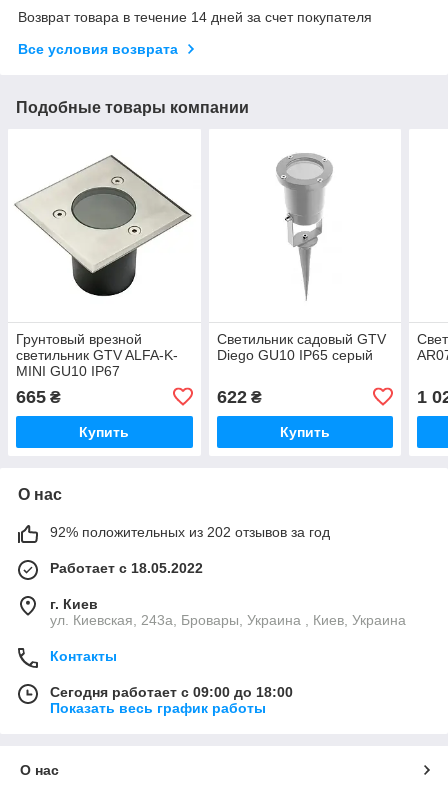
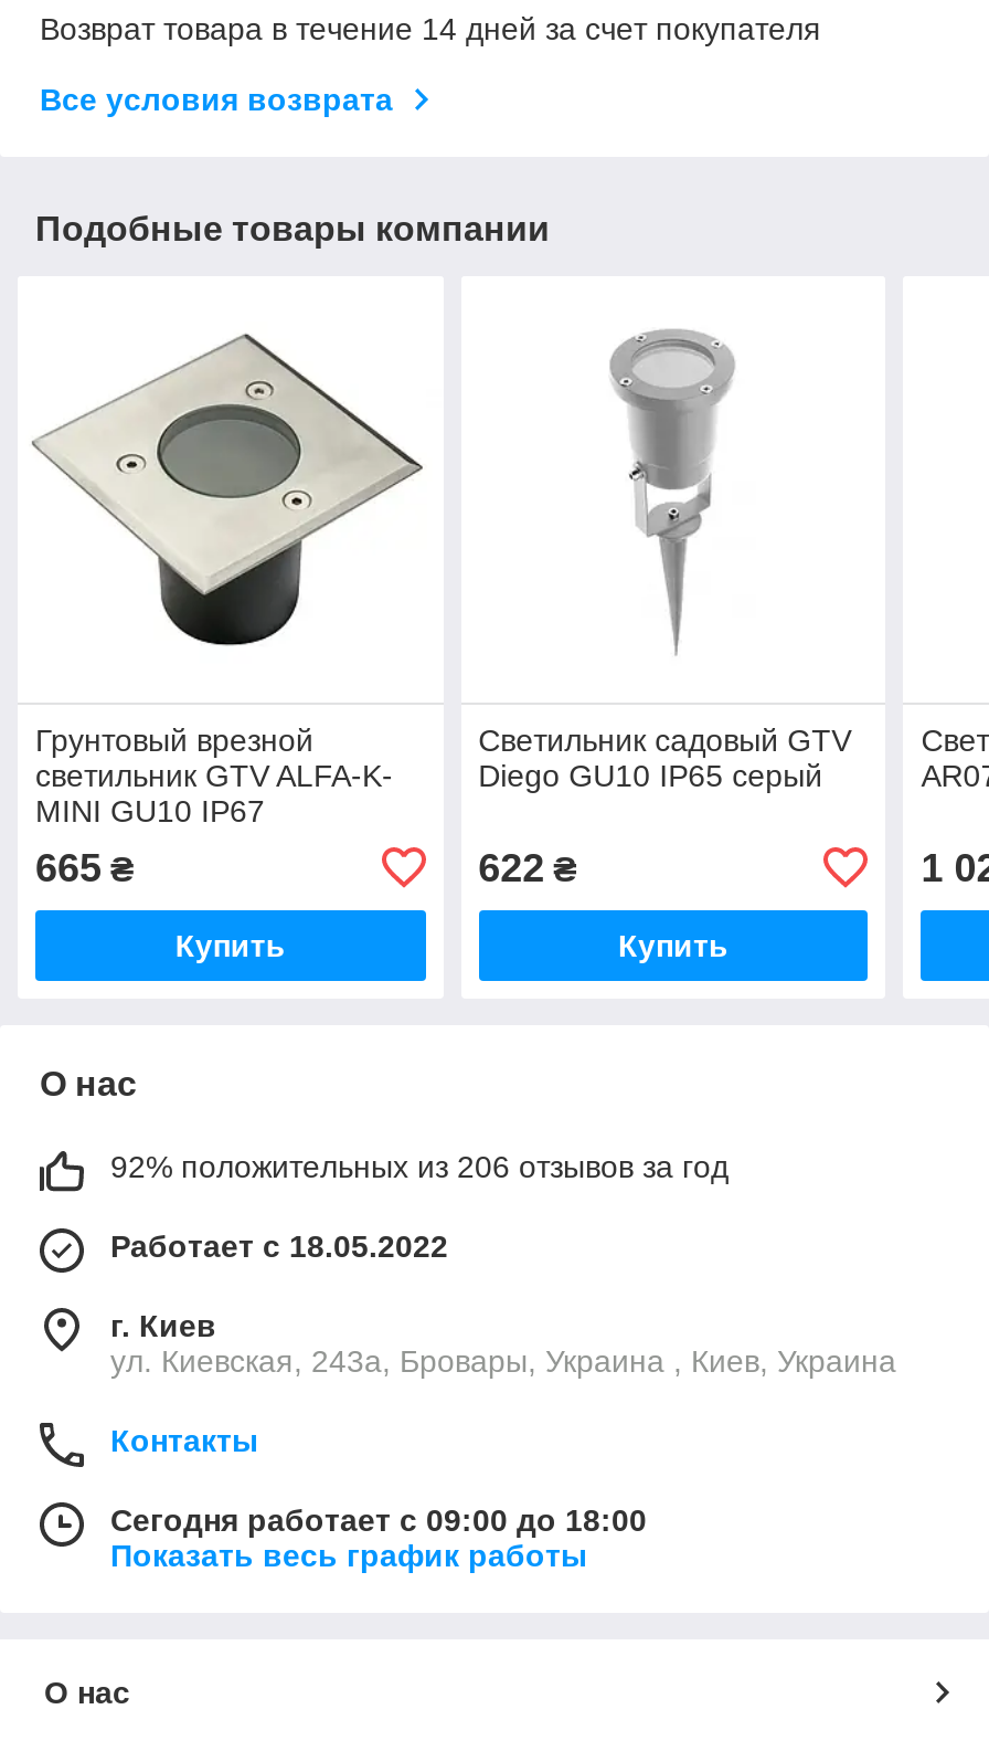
- 92% положительных из 202 отзывов за год
+ 92% положительных из 206 отзывов за год
